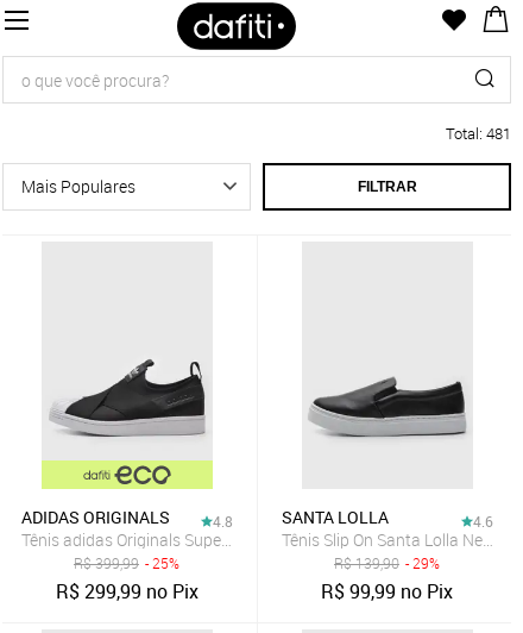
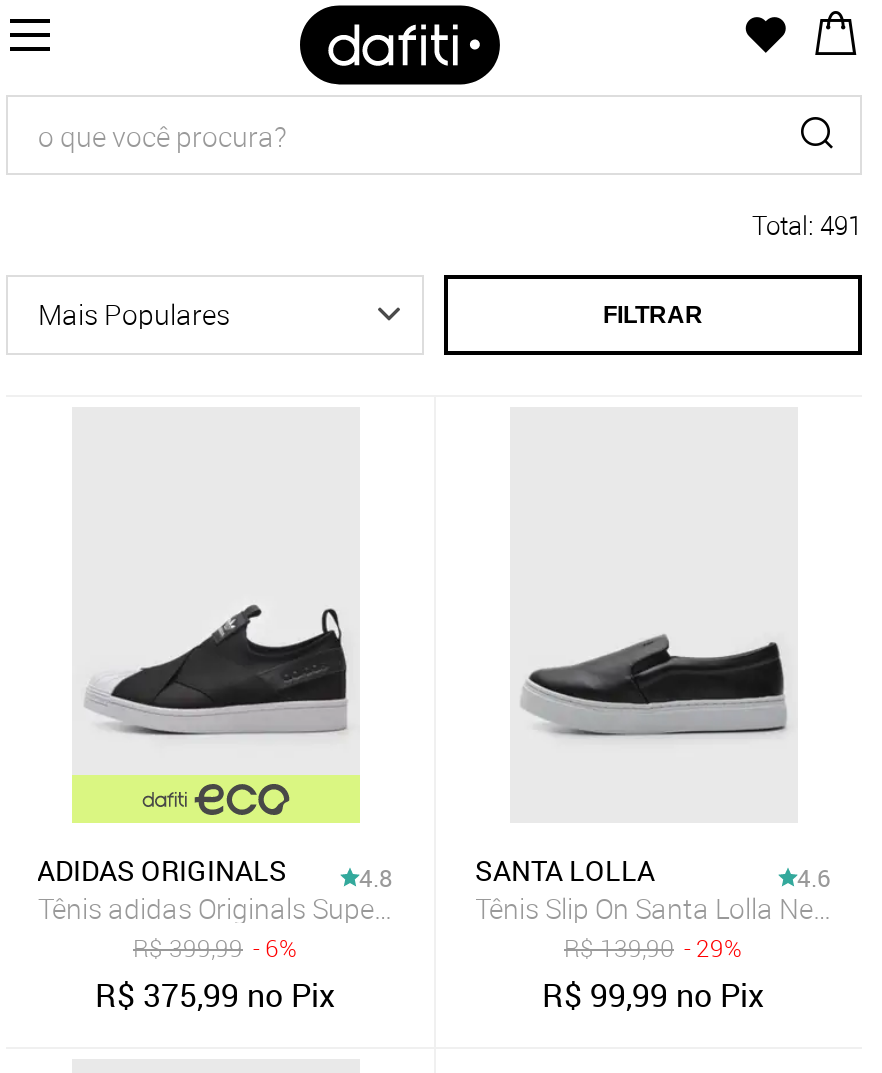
- Total: 481
+ Total: 491

- R$399,99 - 25%
+ R$399,99 - 6%

- R$299,99 no Pix
+ R$375,99 no Pix
